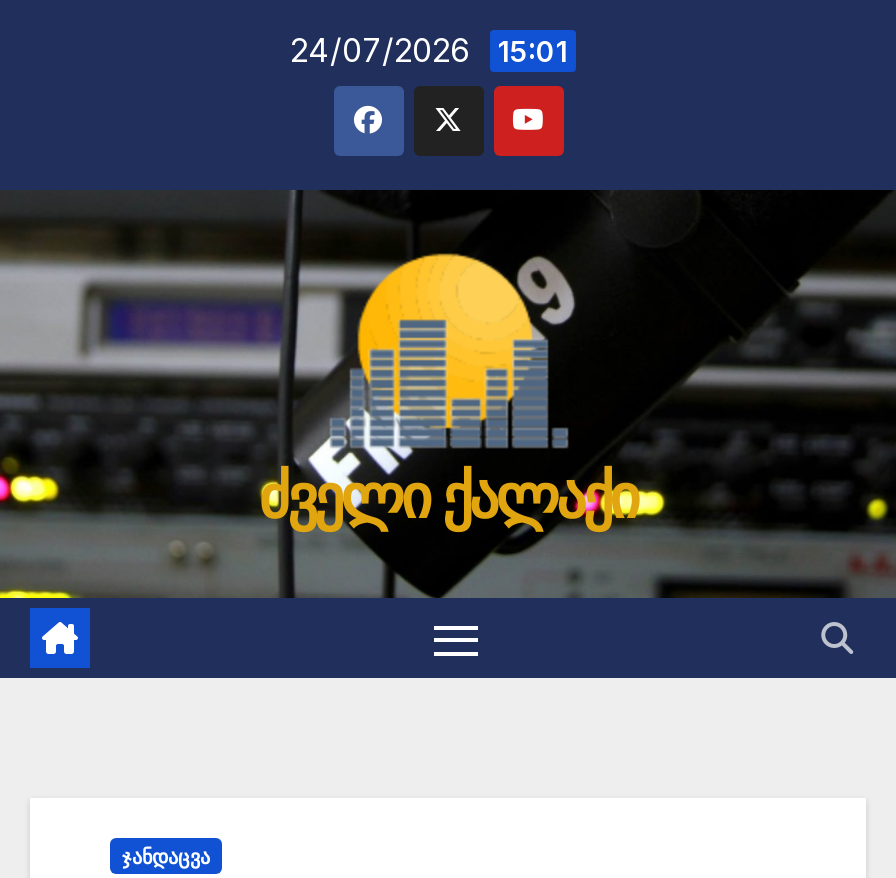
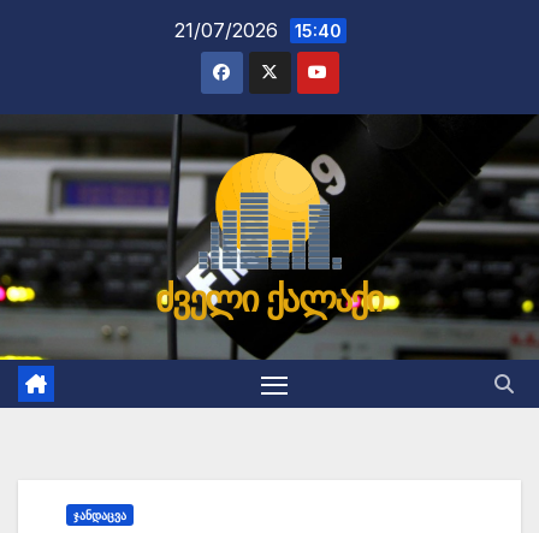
- 24/07/2026 15:01
+ 21/07/2026 15:40
